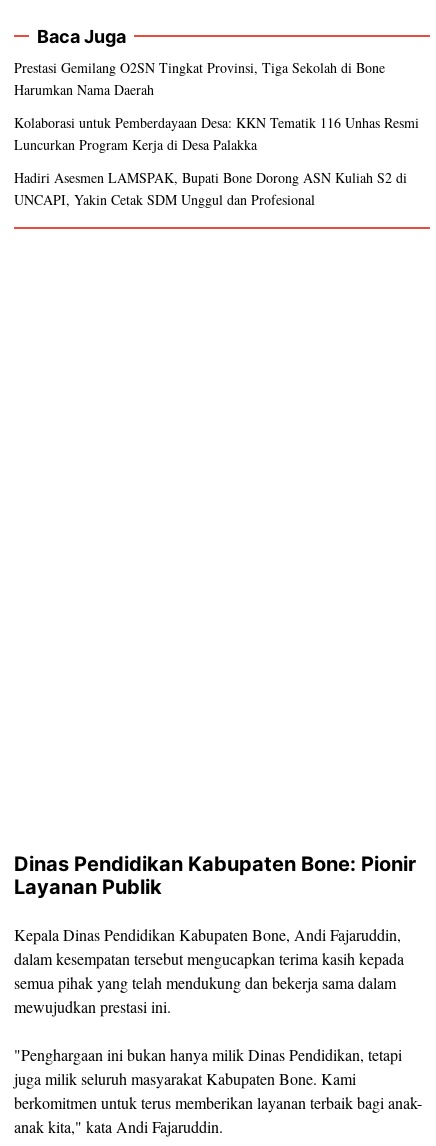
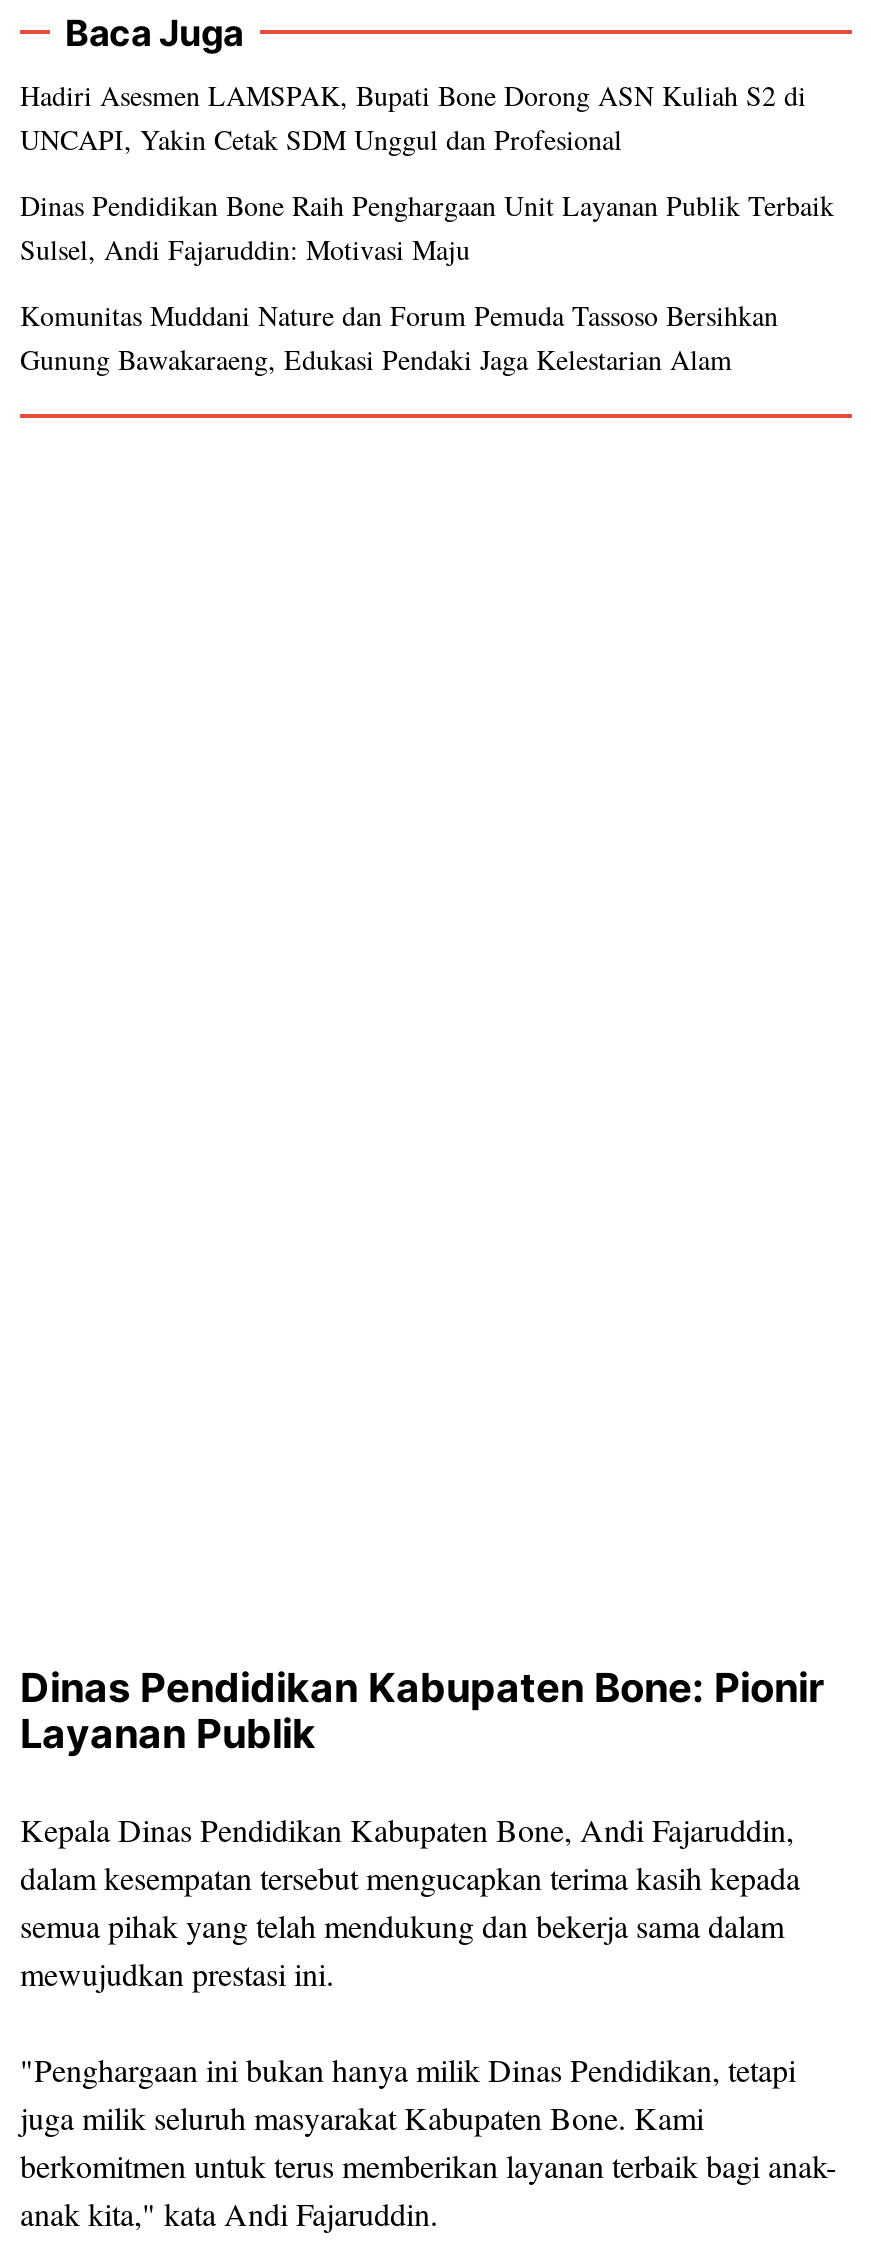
- Prestasi Gemilang O2SN Tingkat Provinsi, Tiga Sekolah di Bone
- Harumkan Nama Daerah
- Kolaborasi untuk Pemberdayaan Desa: KKN Tematik 116 Unhas Resmi
- Luncurkan Program Kerja di Desa Palakka

moved up: Hadiri Asesmen LAMSPAK, Bupati Bone Dorong ASN Kuliah S2 di | UNCAPI, Yakin Cetak SDM Unggul dan Profesional

+ Dinas Pendidikan Bone Raih Penghargaan Unit Layanan Publik Terbaik
+ Sulsel, Andi Fajaruddin: Motivasi Maju
+ Komunitas Muddani Nature dan Forum Pemuda Tassoso Bersihkan
+ Gunung Bawakaraeng, Edukasi Pendaki Jaga Kelestarian Alam
